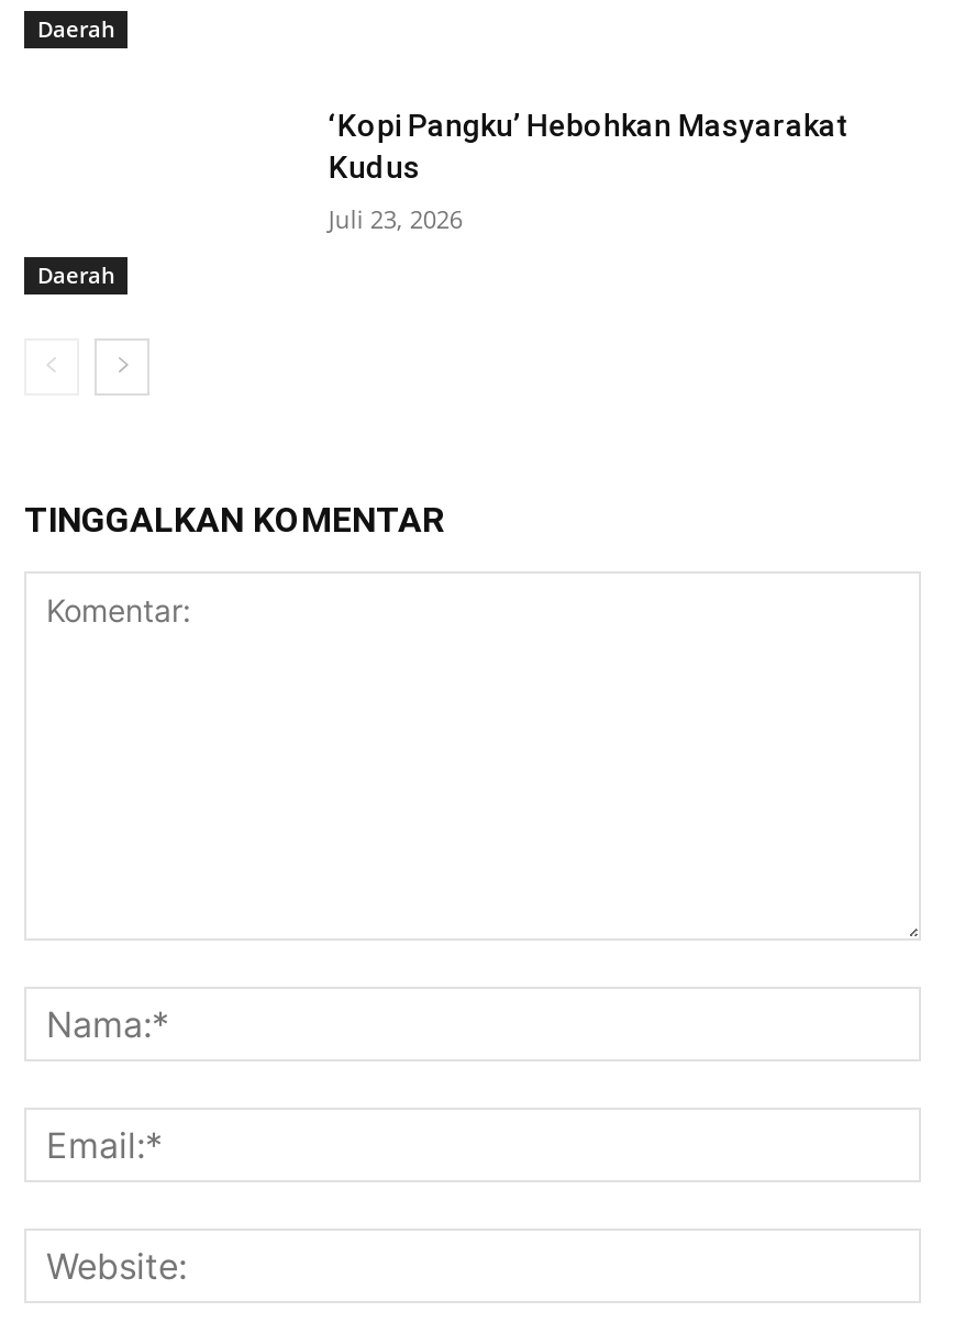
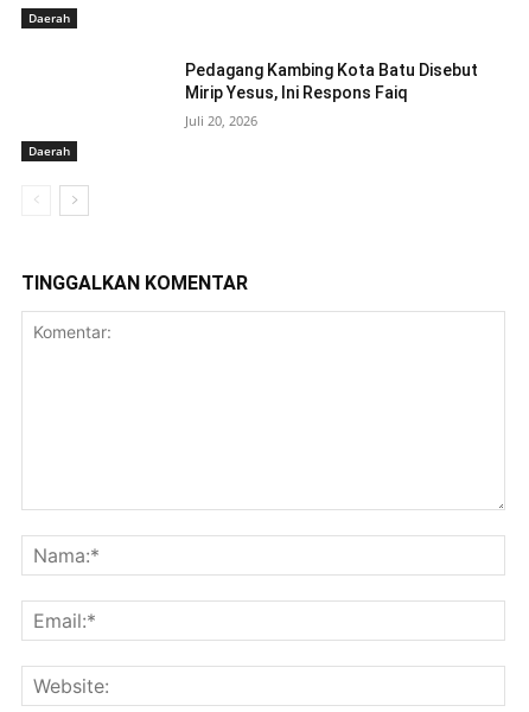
- ‘Kopi Pangku’ Hebohkan Masyarakat
- Kudus
+ Pedagang Kambing Kota Batu Disebut
+ Mirip Yesus, Ini Respons Faiq

- Juli 23, 2026
+ Juli 20, 2026
